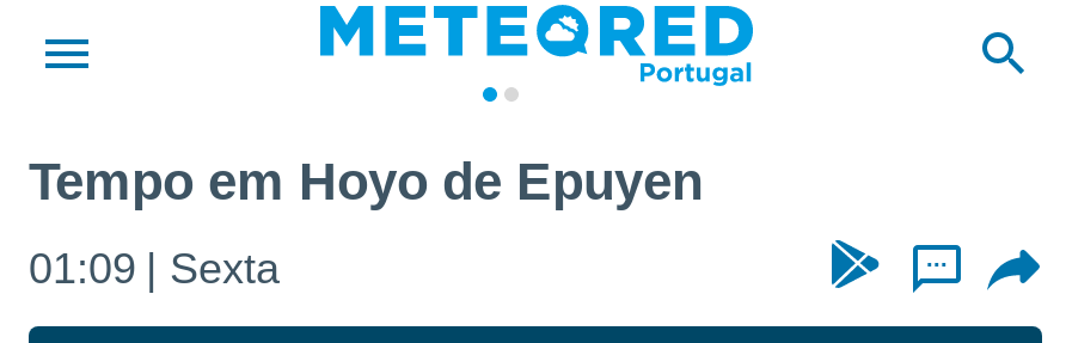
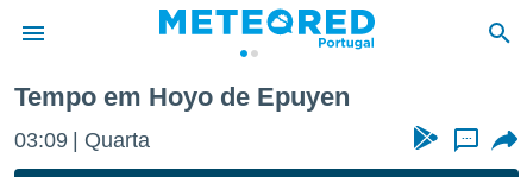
- 01:09 Sexta
+ 03:09 Quarta
